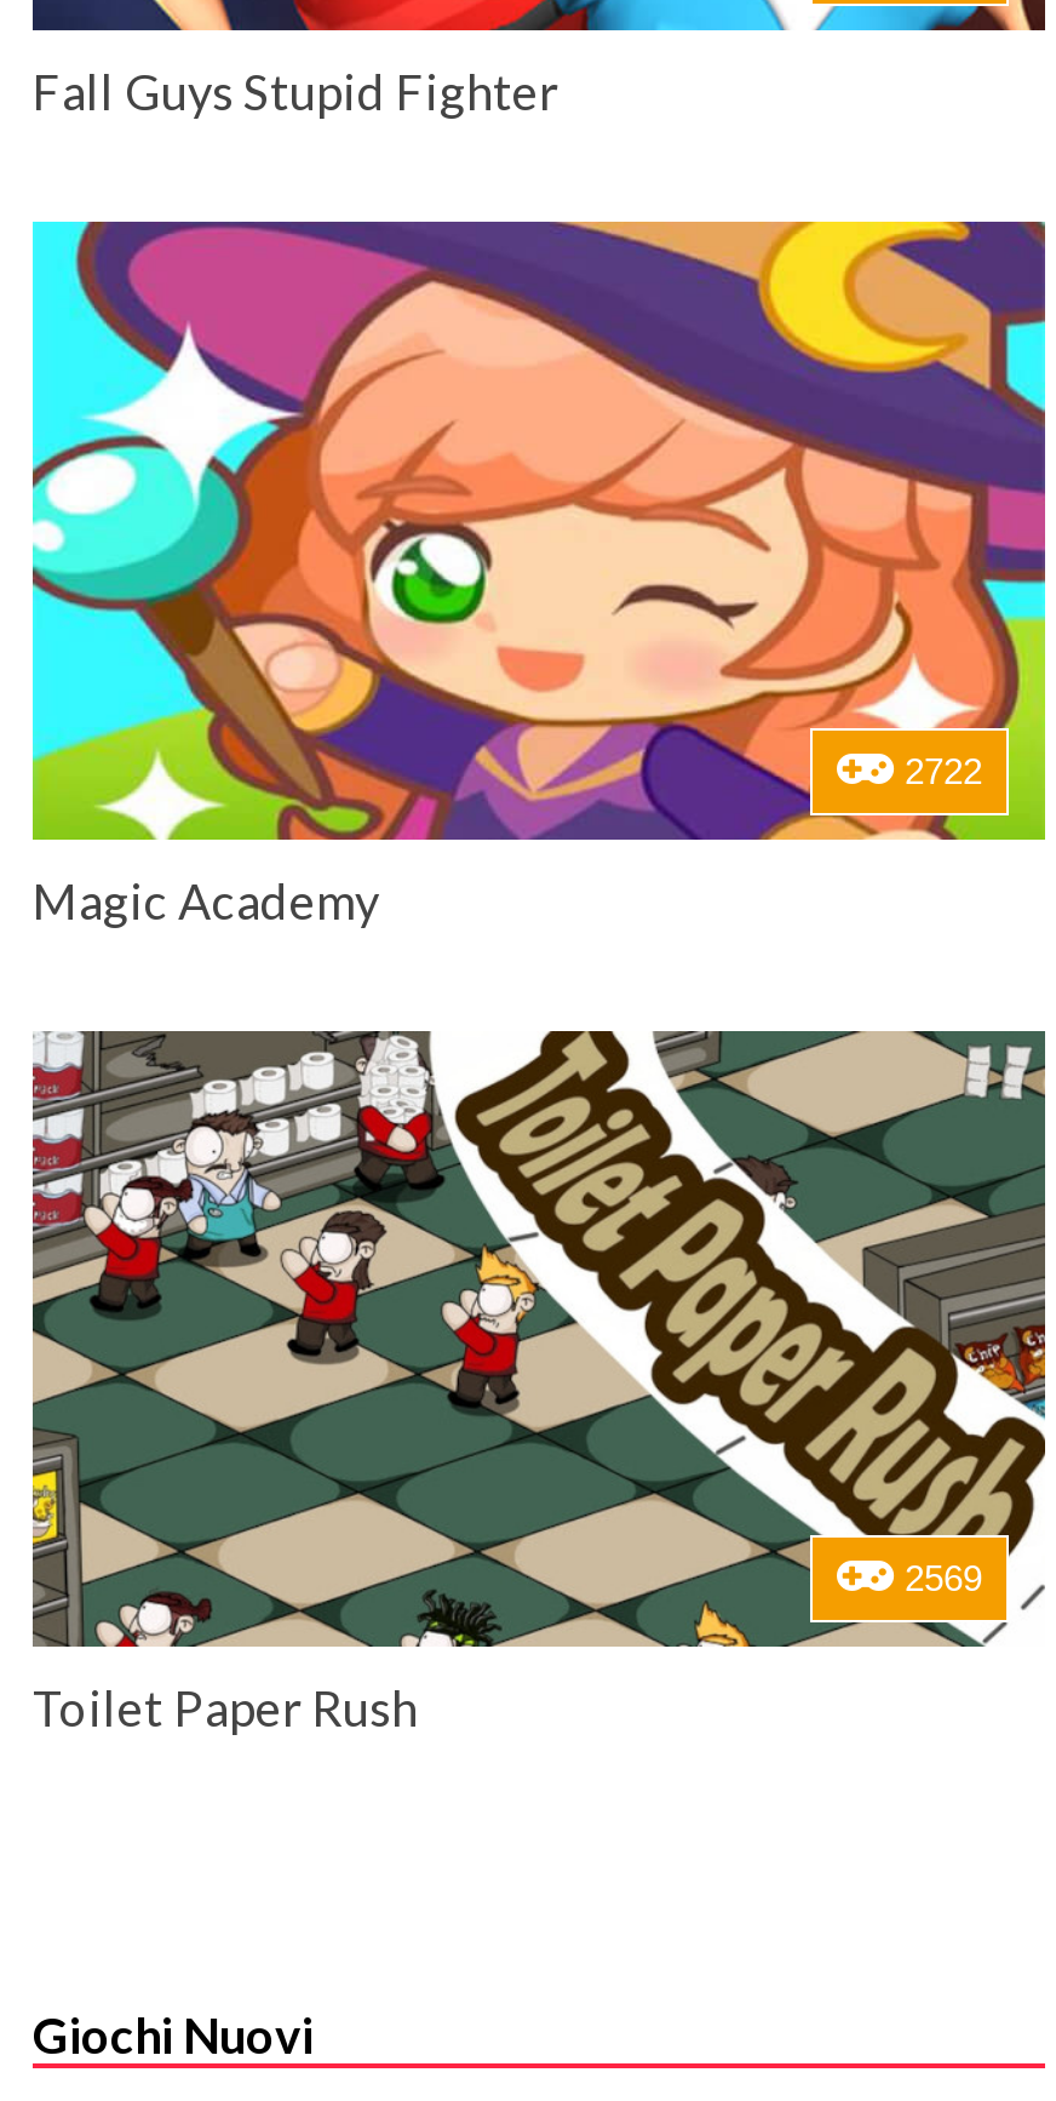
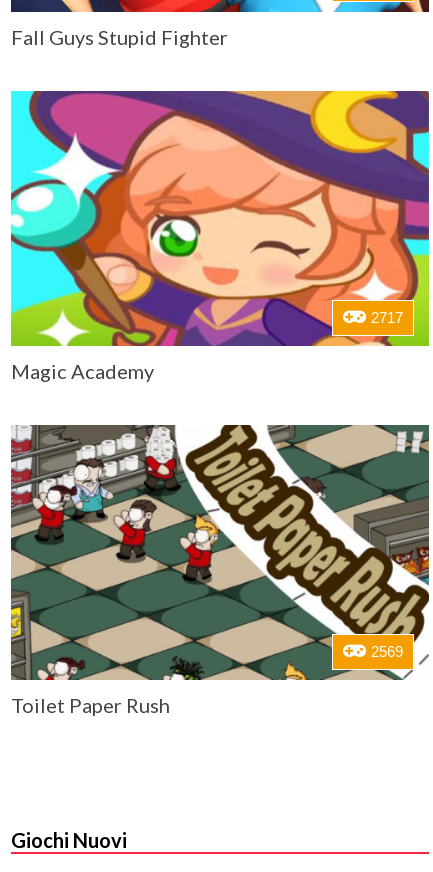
- 2722
+ 2717
